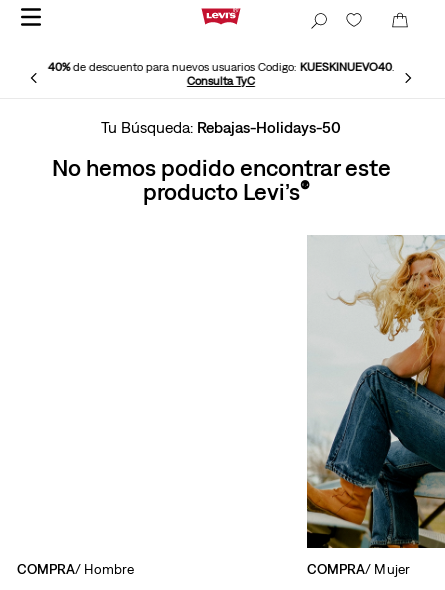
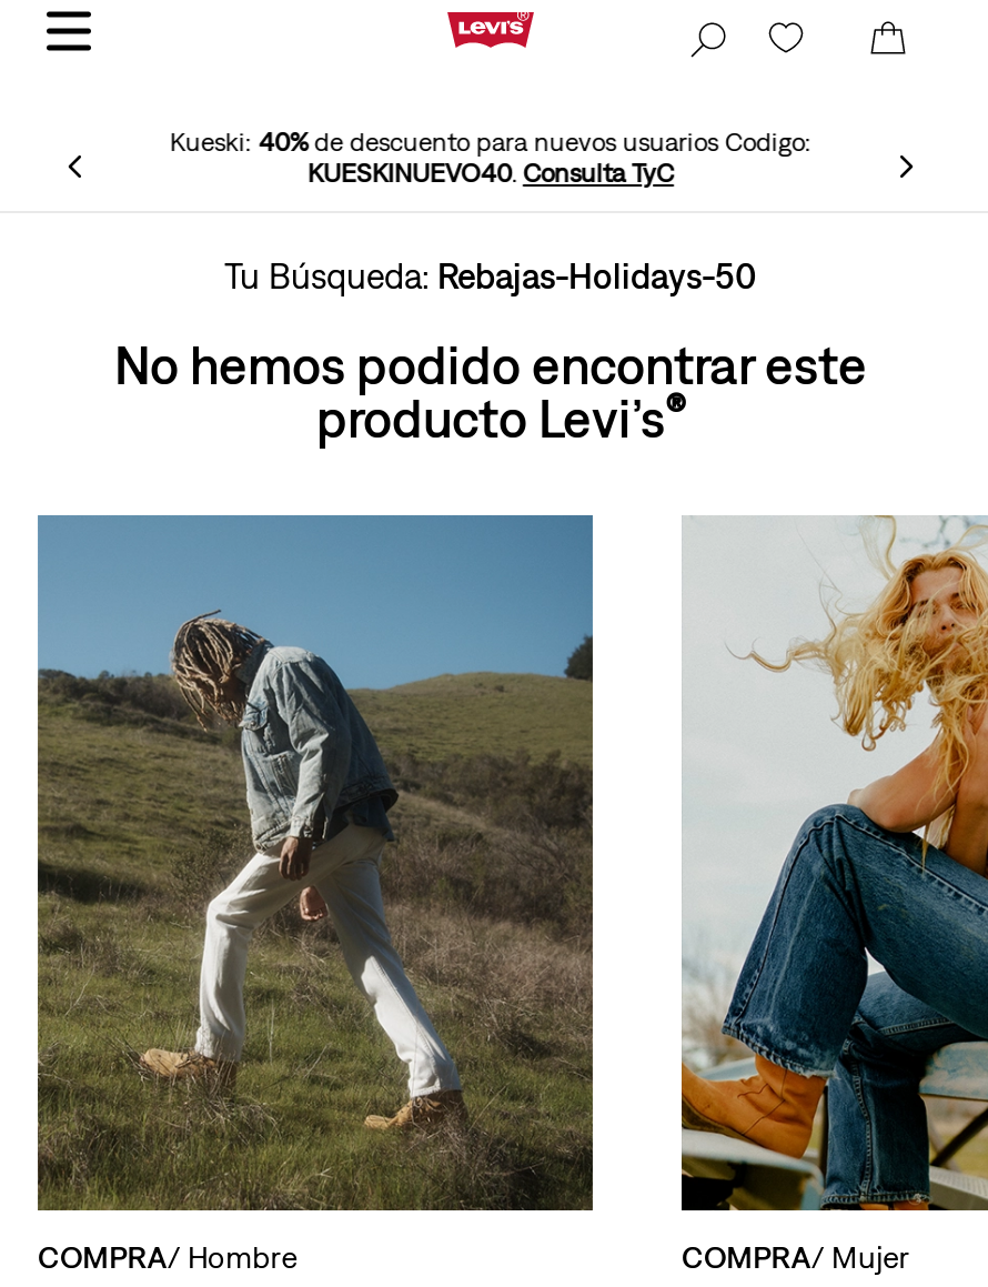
- 40%de descuento para nuevos usuarios Codigo: KUESKINUEVO40
- Consulta TyC
+ Kueski: 40% de descuento para nuevos usuarios Codigo:
+ KUESKINUEVO40. Consulta TyC

+ [image]
